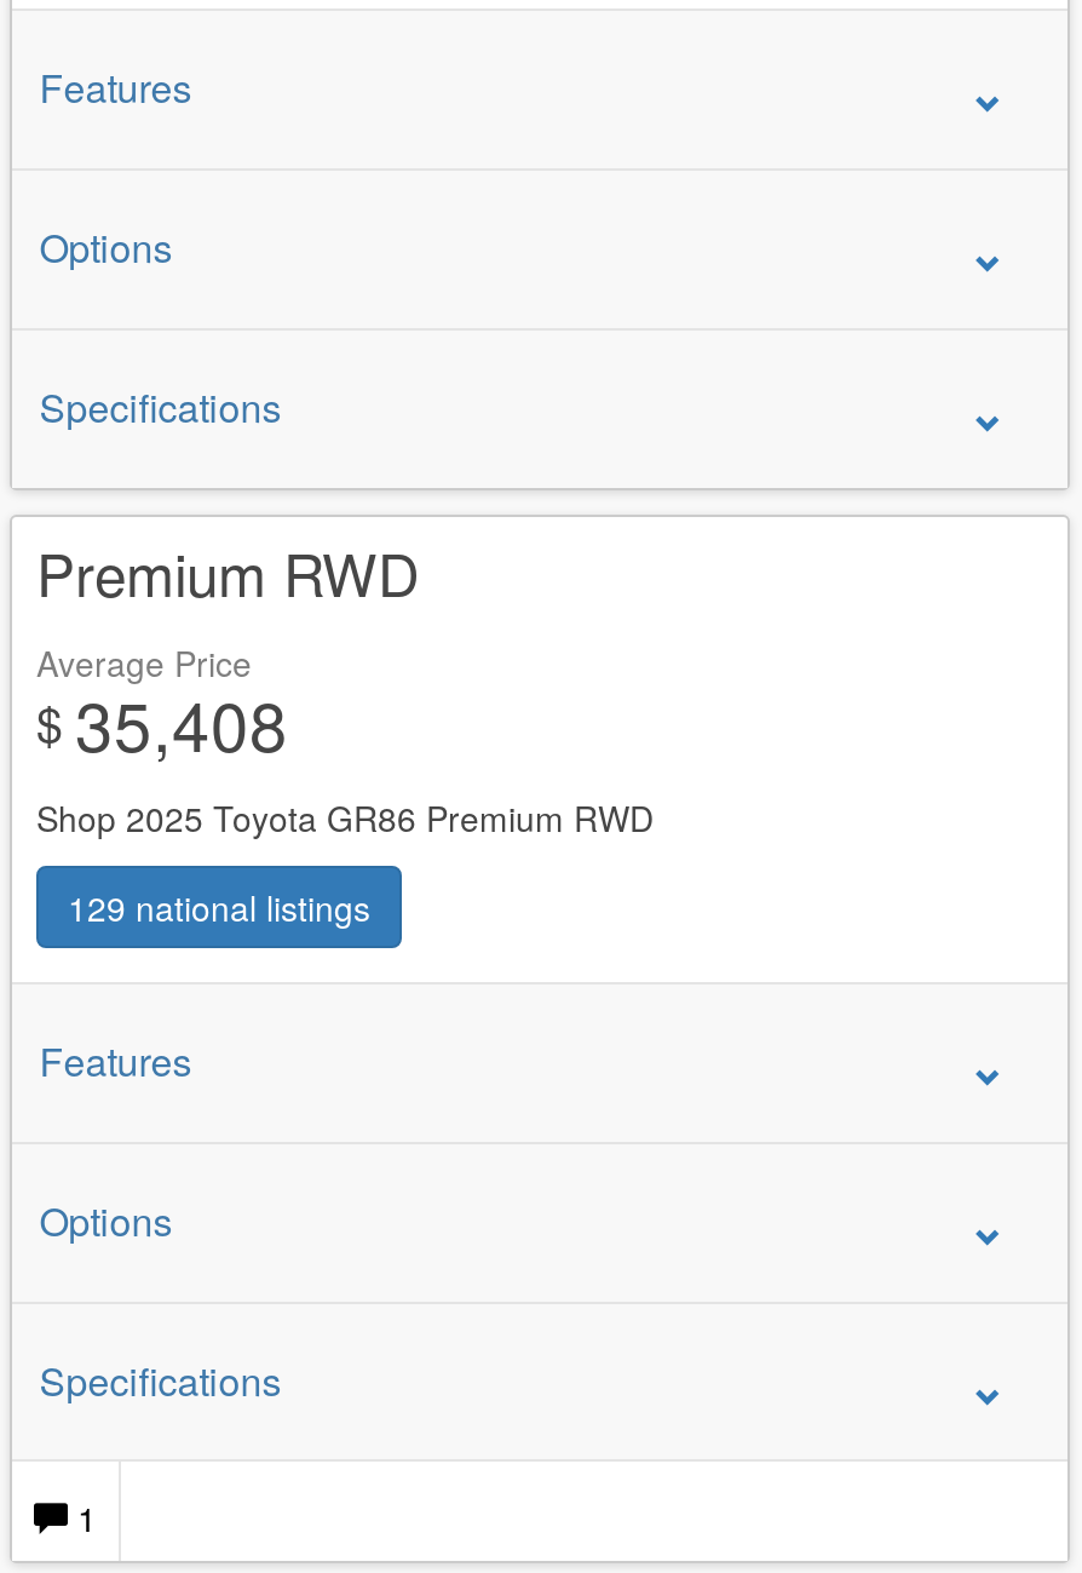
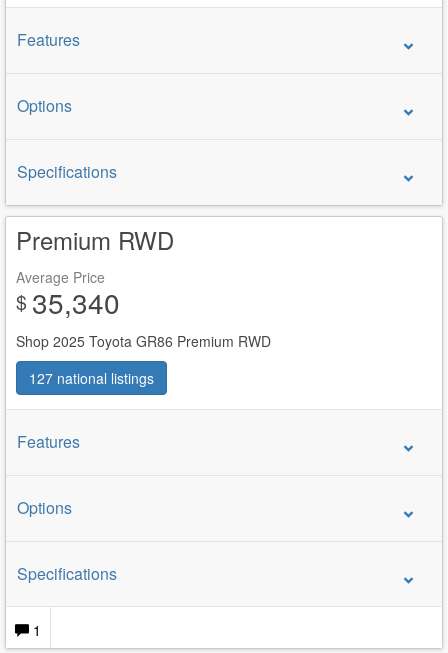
- $ 35,408
+ $ 35,340

- 129 national listings
+ 127 national listings
